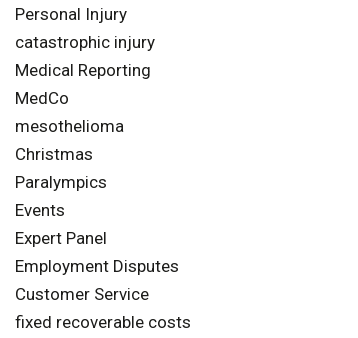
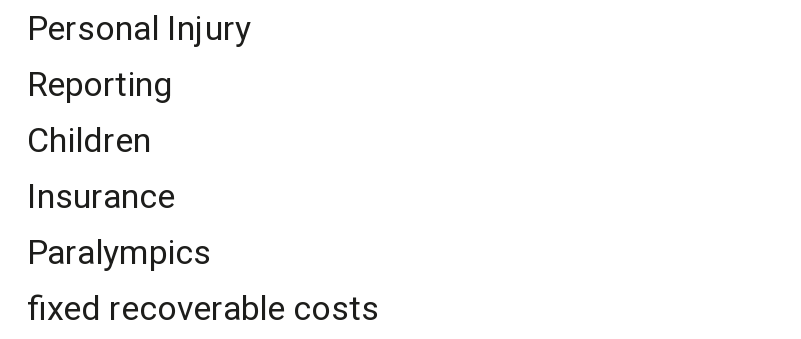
- catastrophic injury
- Medical Reporting
- MedCo
- mesothelioma
- Christmas
+ Reporting
+ Children
+ Insurance

- Events
- Expert Panel
- Employment Disputes
- Customer Service
